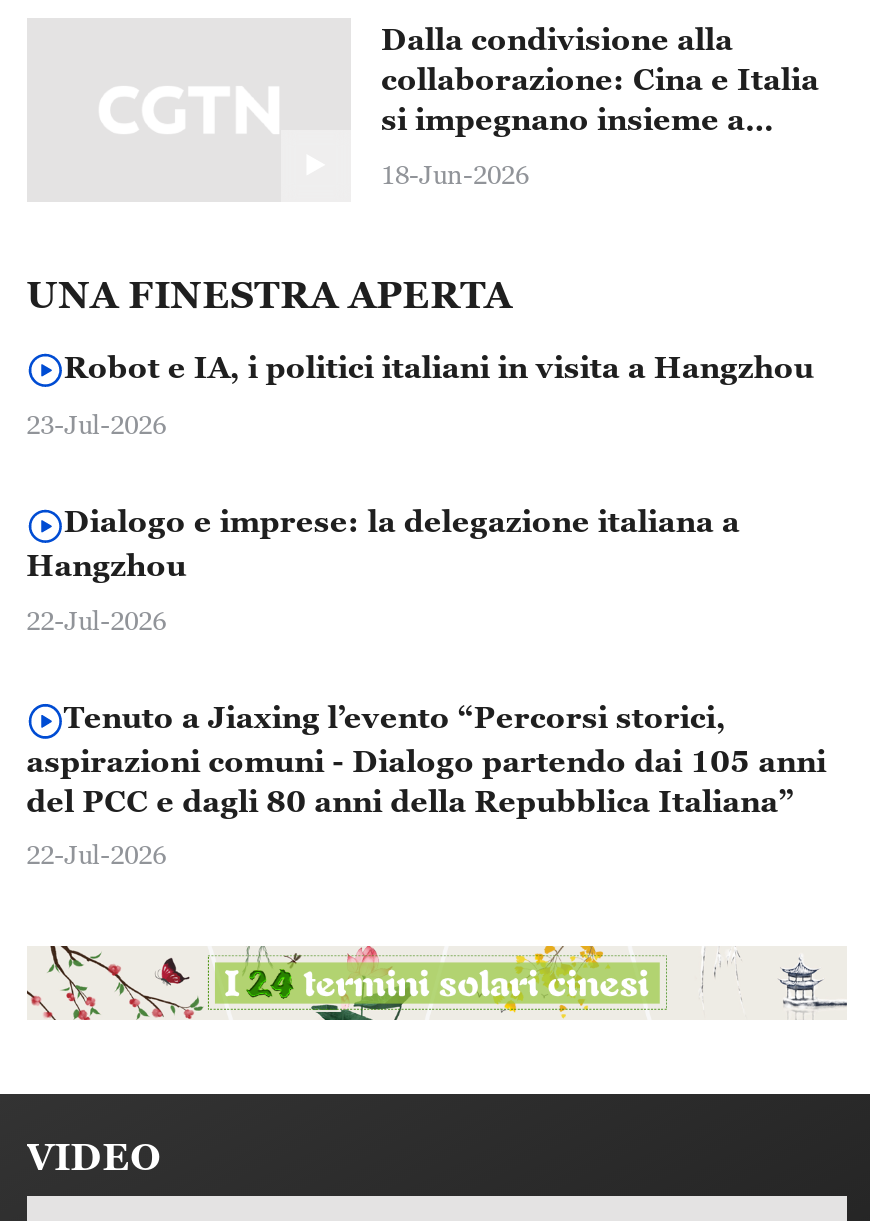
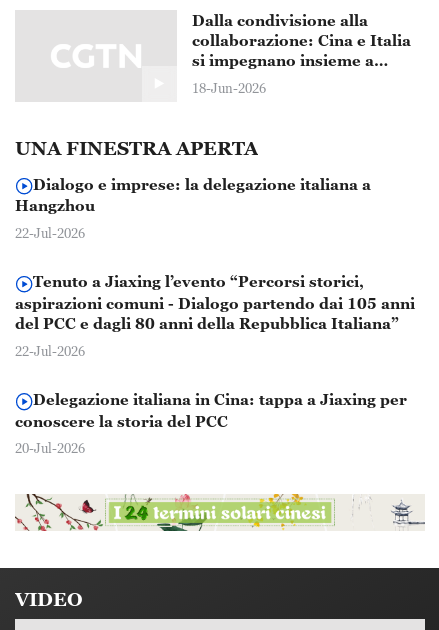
- Robot e IA, i politici italiani in visita a Hangzhou
- 23-Jul-2026

moved up: Dialogo e imprese: la delegazione italiana a | Hangzhou | 22-Jul-2026 | Tenuto a Jiaxing l’evento “Percorsi storici, | aspirazioni comuni - Dialogo partendo dai 105 anni | del PCC e dagli 80 anni della Repubblica Italiana” | 22-Jul-2026

+ Delegazione italiana in Cina: tappa a Jiaxing per
+ conoscere la storia del PCC
+ 20-Jul-2026
